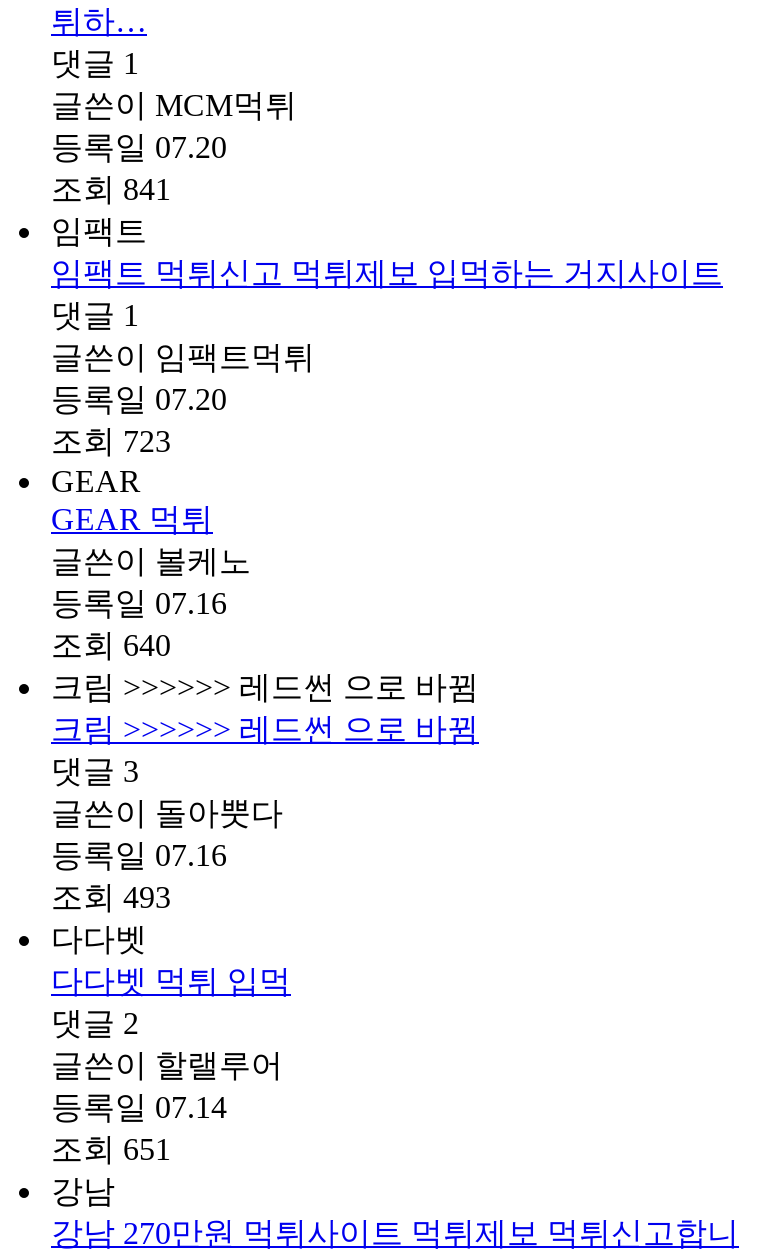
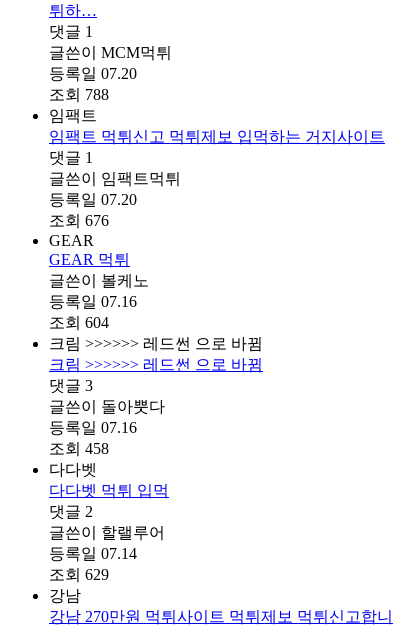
- 조회 841
+ 조회 788

- 조회 723
+ 조회 676

- 조회 640
+ 조회 604

- 조회 493
+ 조회 458

- 조회 651
+ 조회 629
